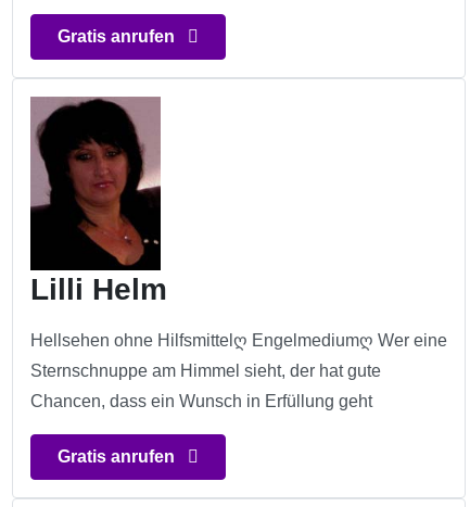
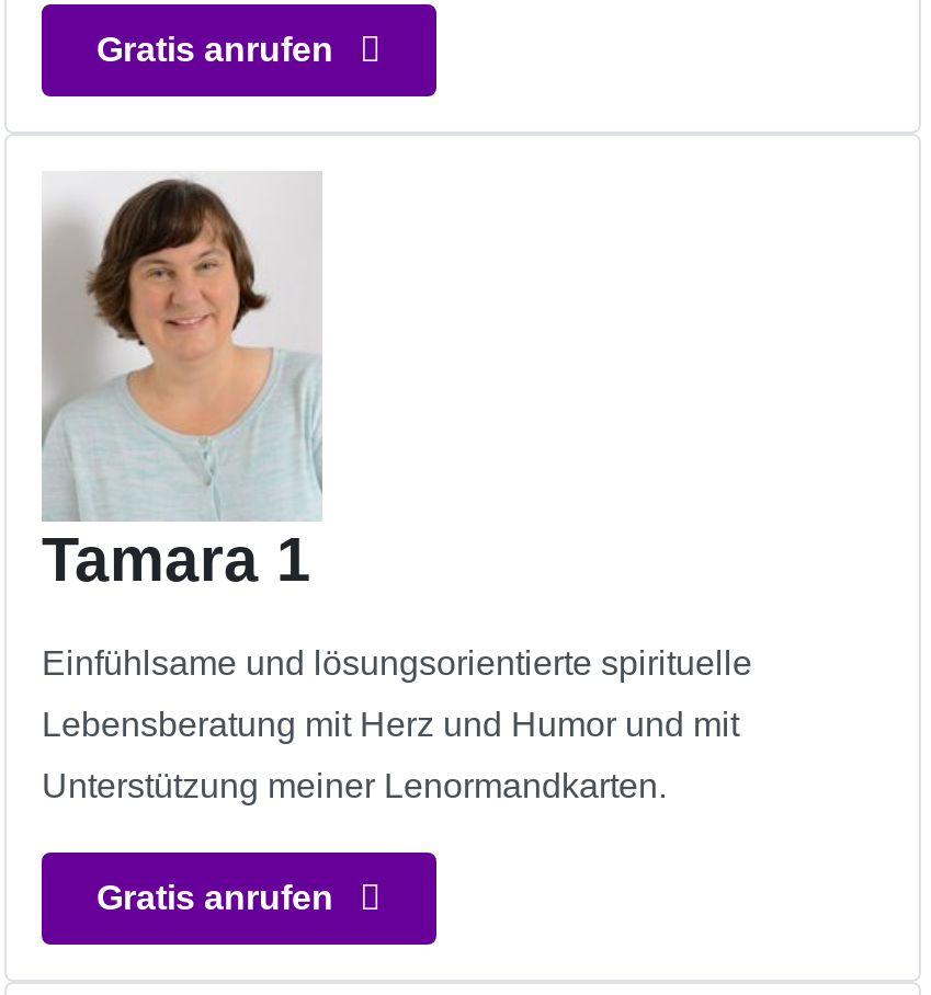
- [image]
- Lilli Helm
+ [image]
+ Tamara 1

- Hellsehen ohne Hilfsmittelღ Engelmediumღ Wer eine
+ Einfühlsame und lösungsorientierte spirituelle

- Sternschnuppe am Himmel sieht, der hat gute
+ Lebensberatung mit Herz und Humor und mit

- Chancen, dass ein Wunsch in Erfüllung geht
+ Unterstützung meiner Lenormandkarten.
